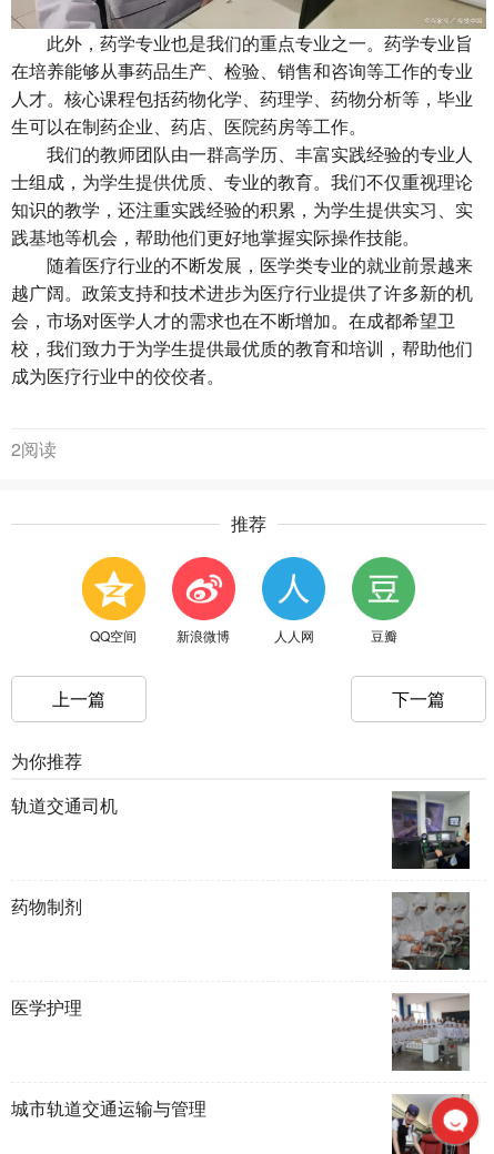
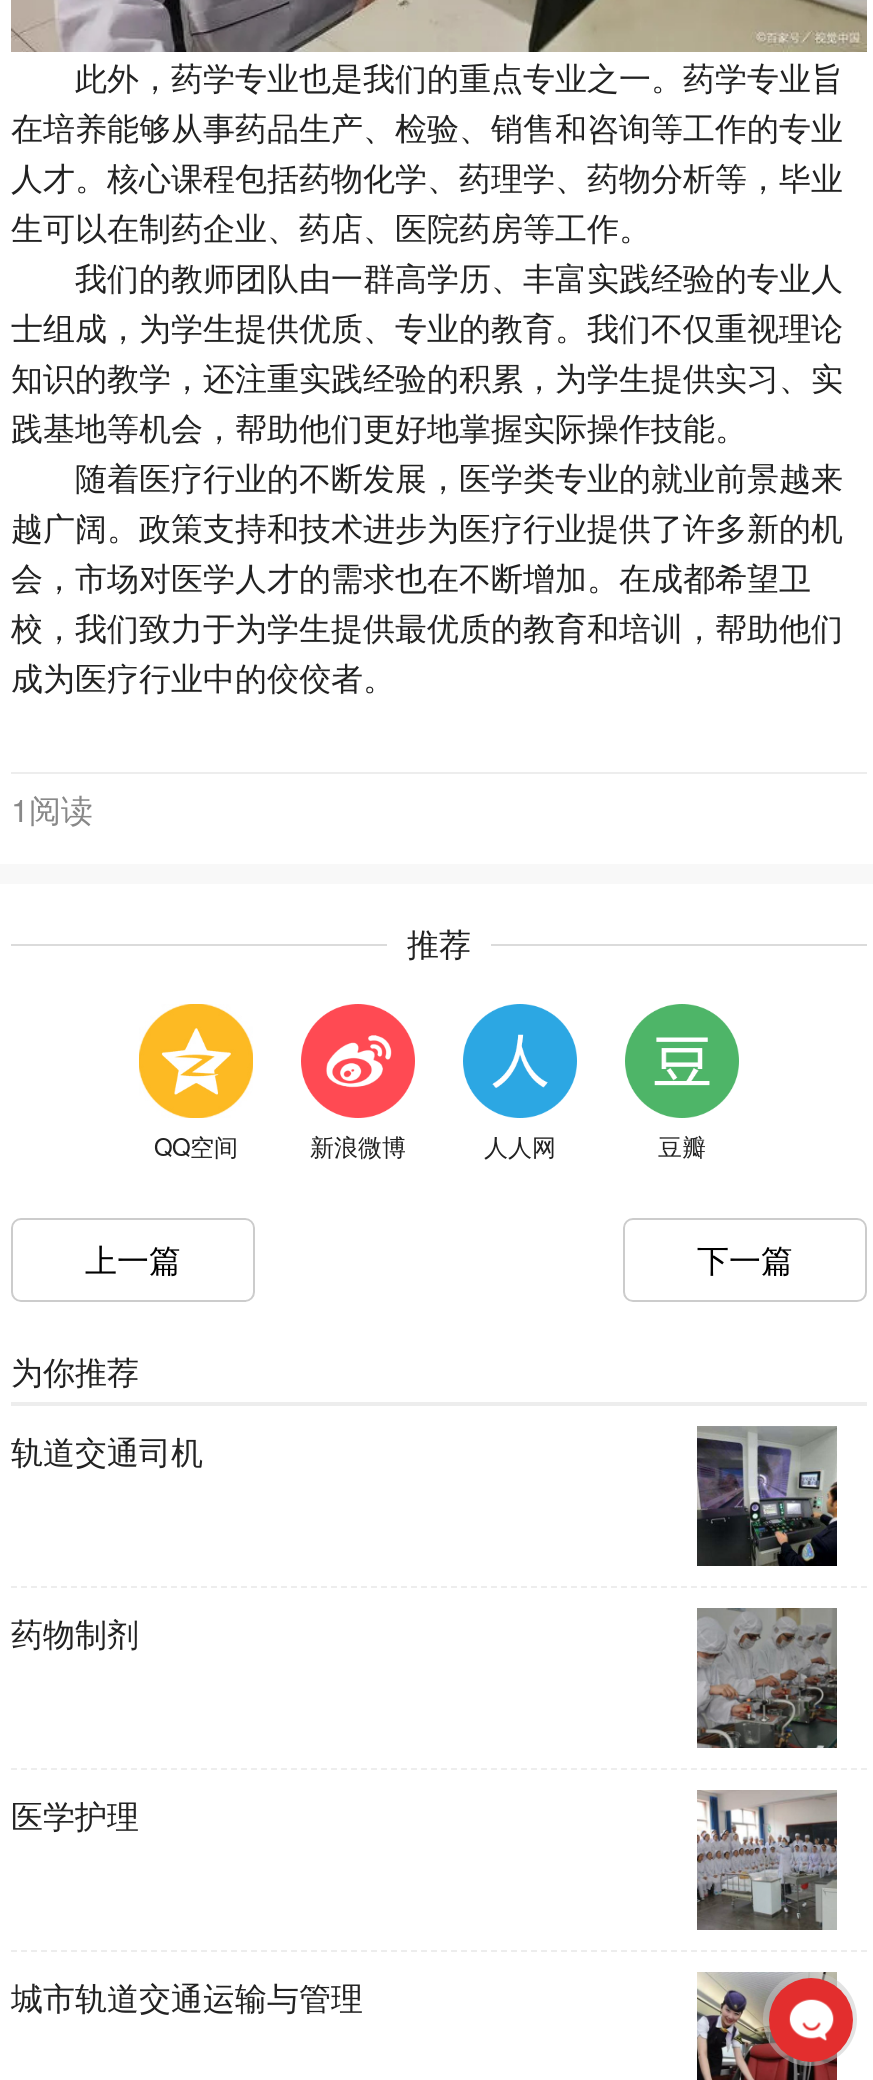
- 2阅读
+ 1阅读
